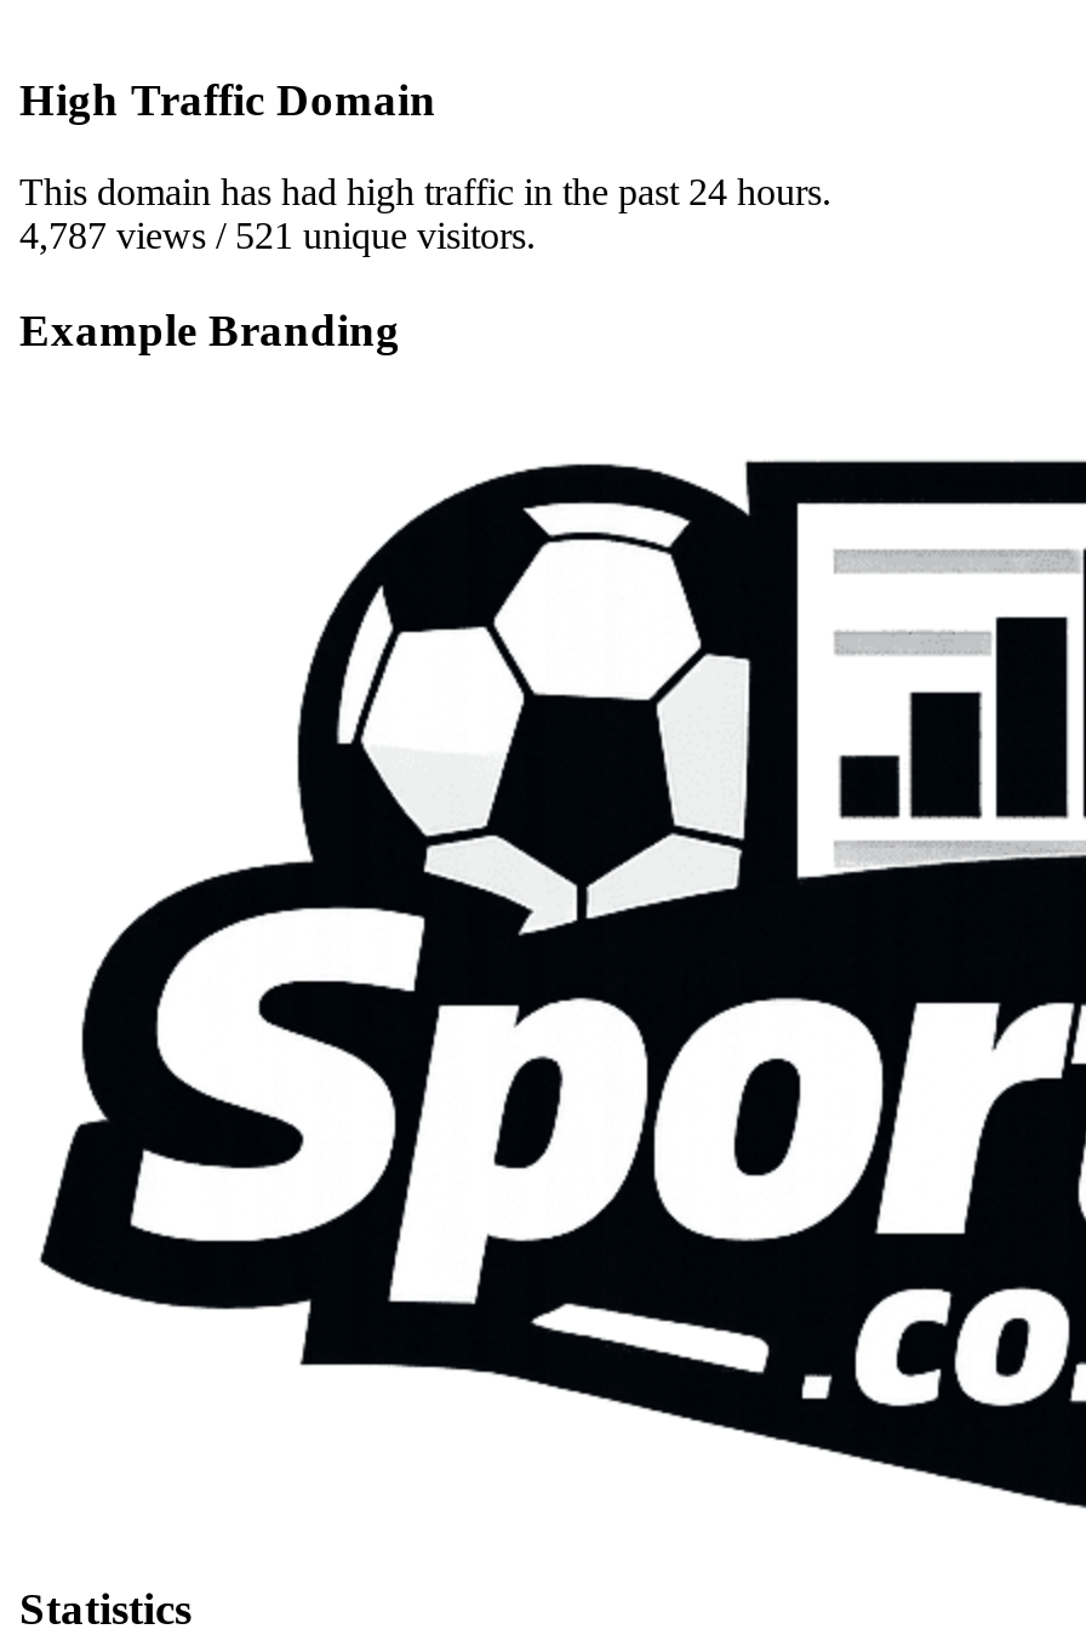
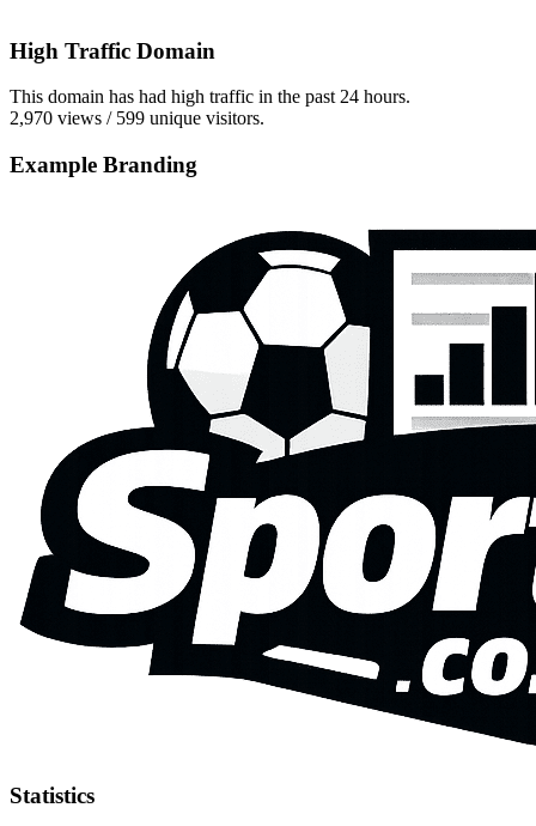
- 4,787 views / 521 unique visitors.
+ 2,970 views / 599 unique visitors.
